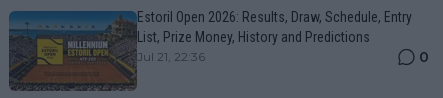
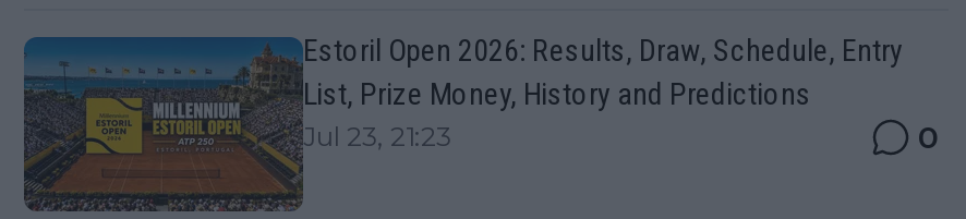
- Jul 21, 22:36
+ Jul 23, 21:23
